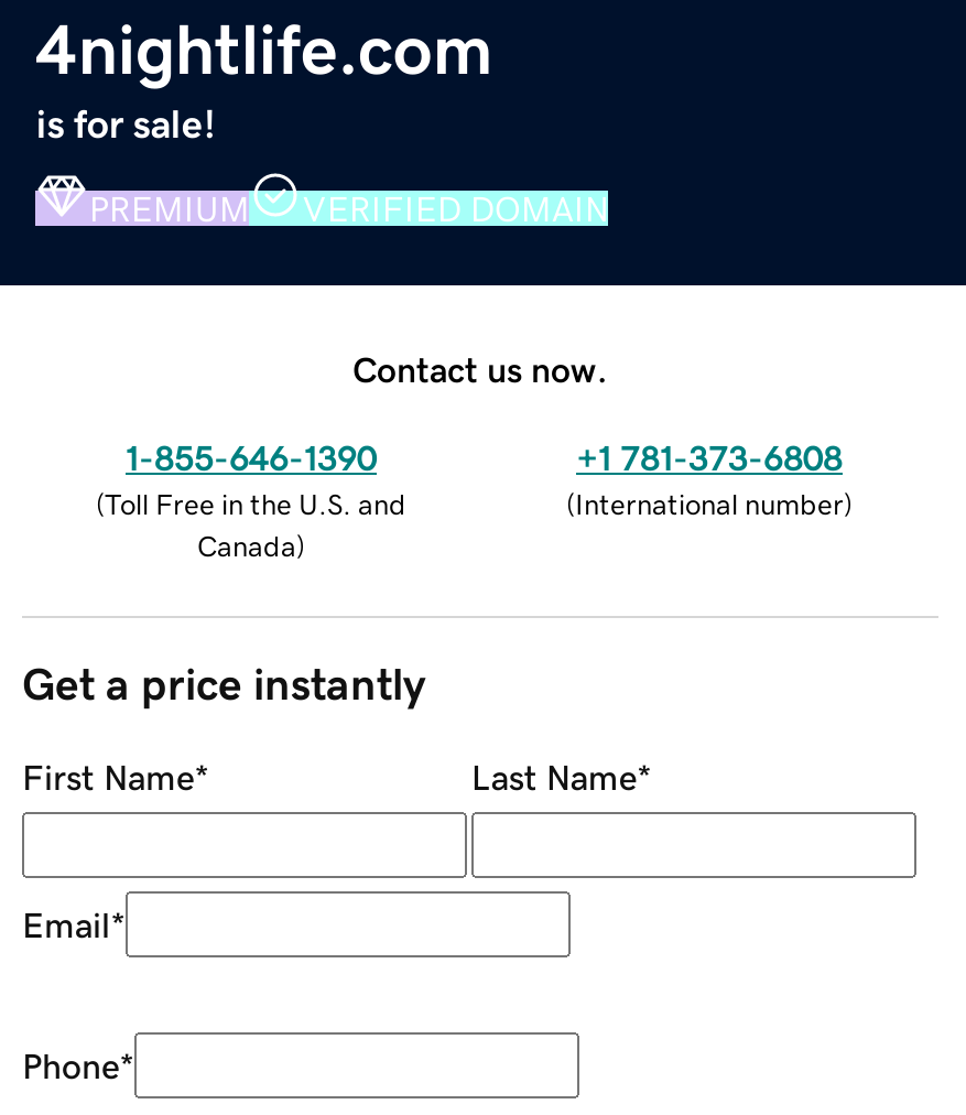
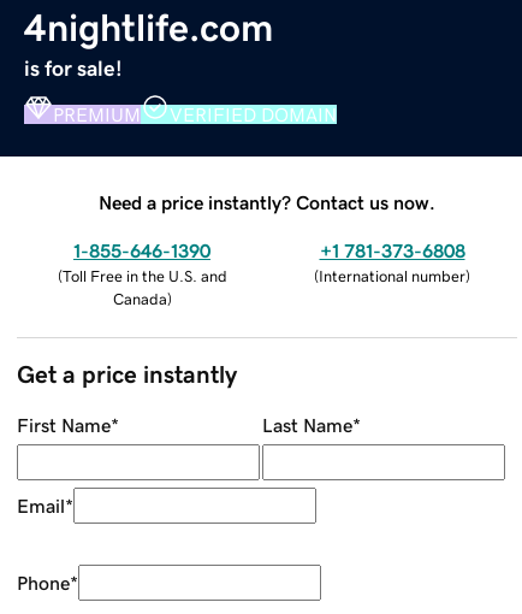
- Contact us now.
+ Need a price instantly? Contact us now.
